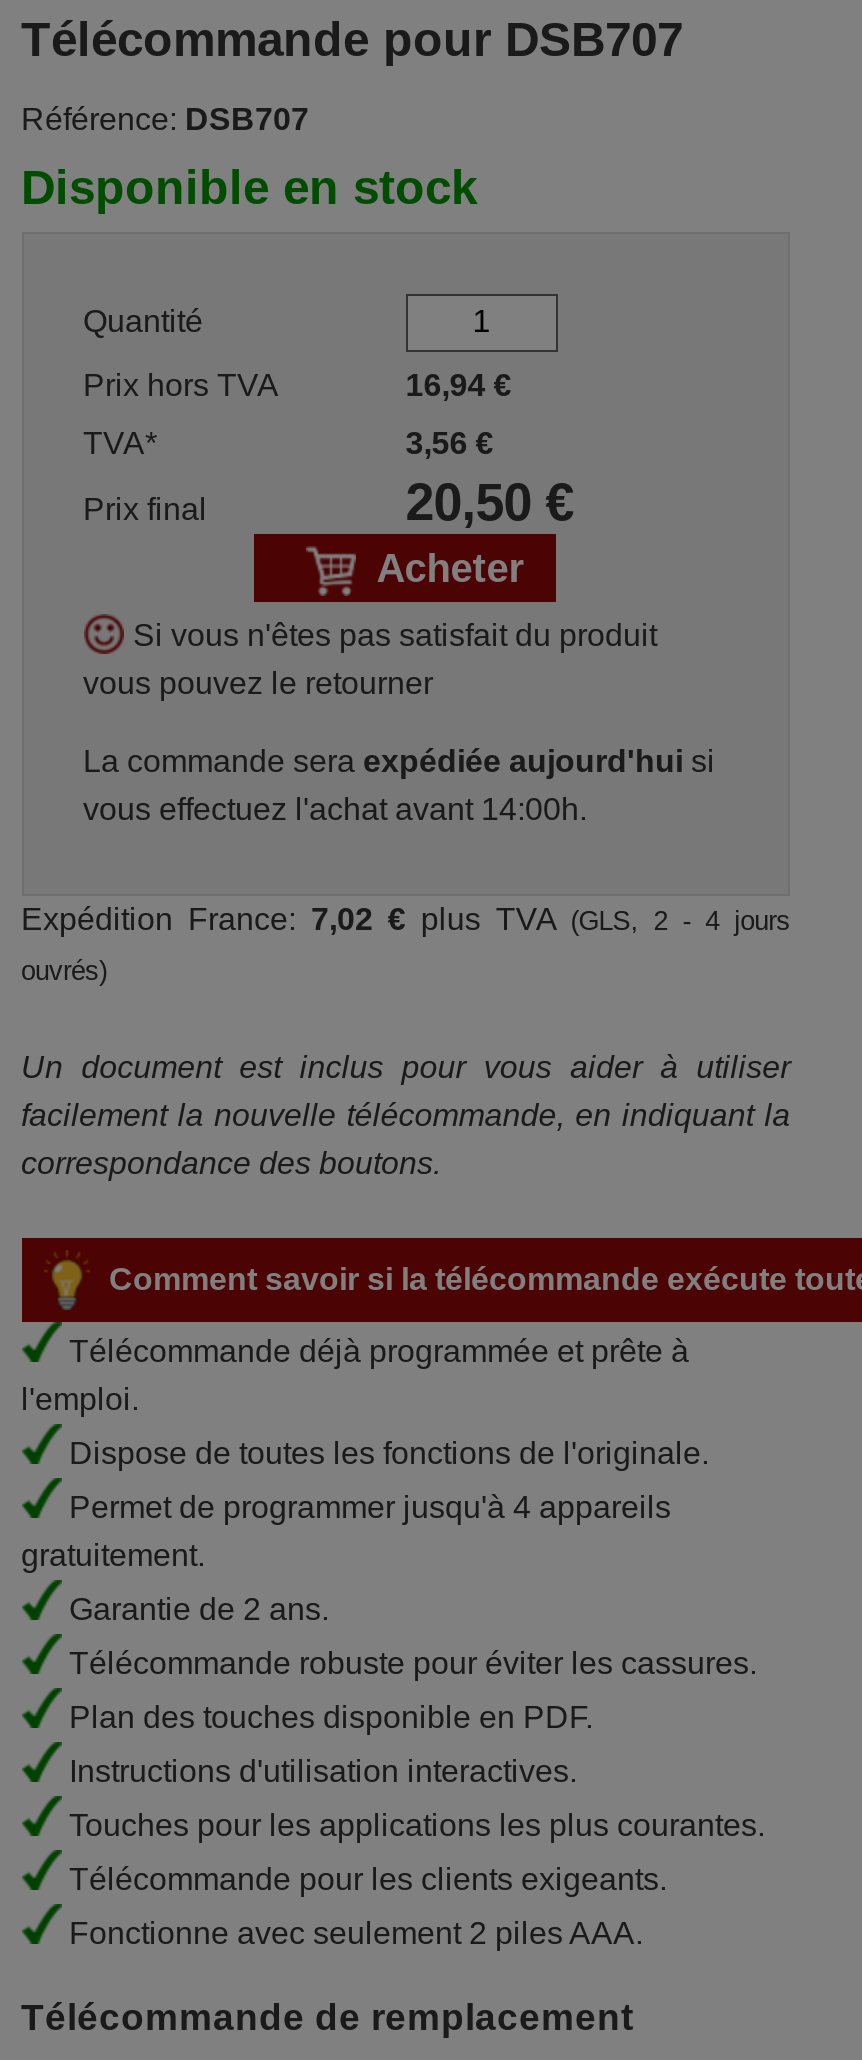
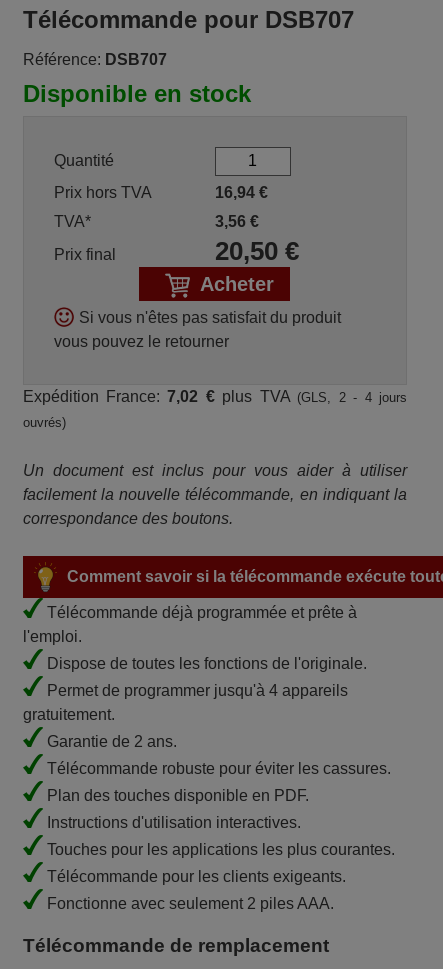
- La commande sera expédiée aujourd'hui si
- vous effectuez l'achat avant 14:00h.
